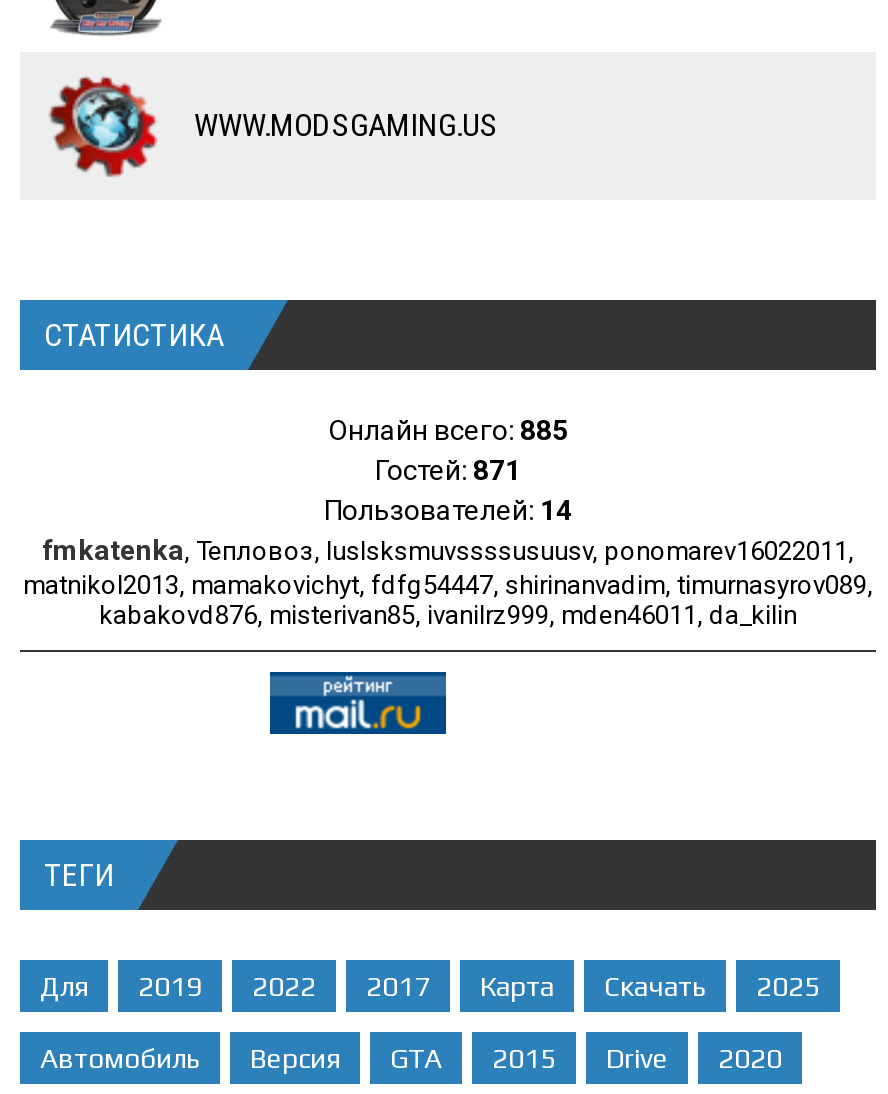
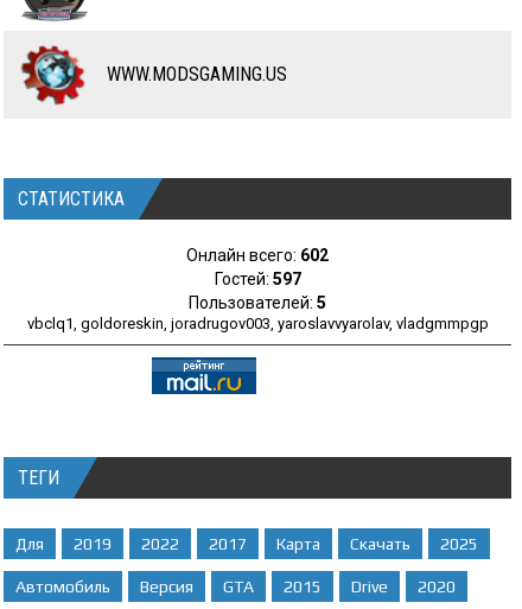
- Онлайн всего: 885
- Гостей: 871
- Пользователей: 14
- fmkatenka, Тепловоз, luslsksmuvssssusuusv, ponomarev16022011,
- matnikol2013, mamakovichyt, fdfg54447, shirinanvadim, timurnasyrov089,
- kabakovd876, misterivan85, ivanilrz999, mden46011, da_kilin
+ Онлайн всего: 602
+ Гостей: 597
+ Пользователей: 5
+ vbclq1, goldoreskin, joradrugov003, yaroslavvyarolav, vladgmmpgp
